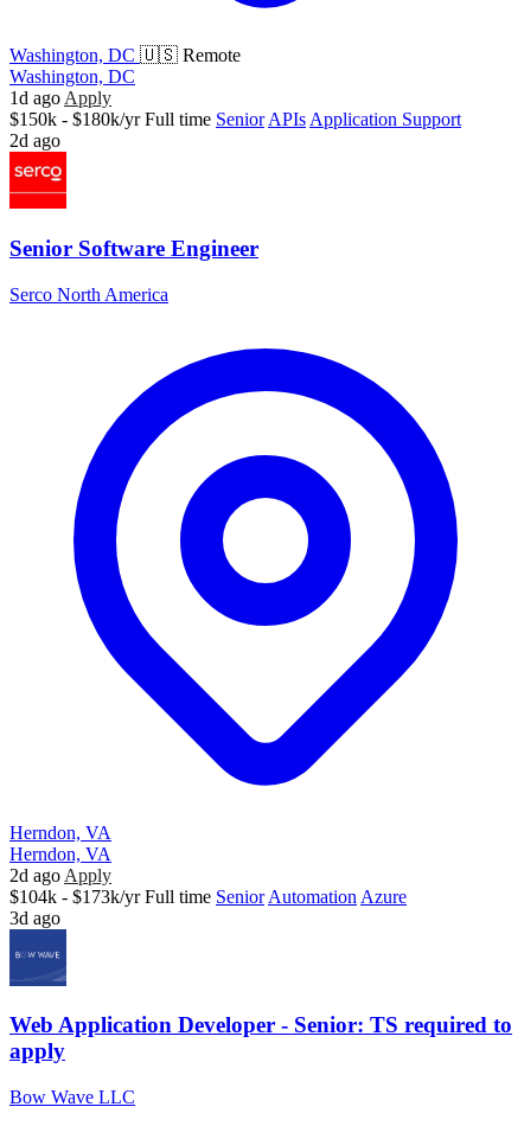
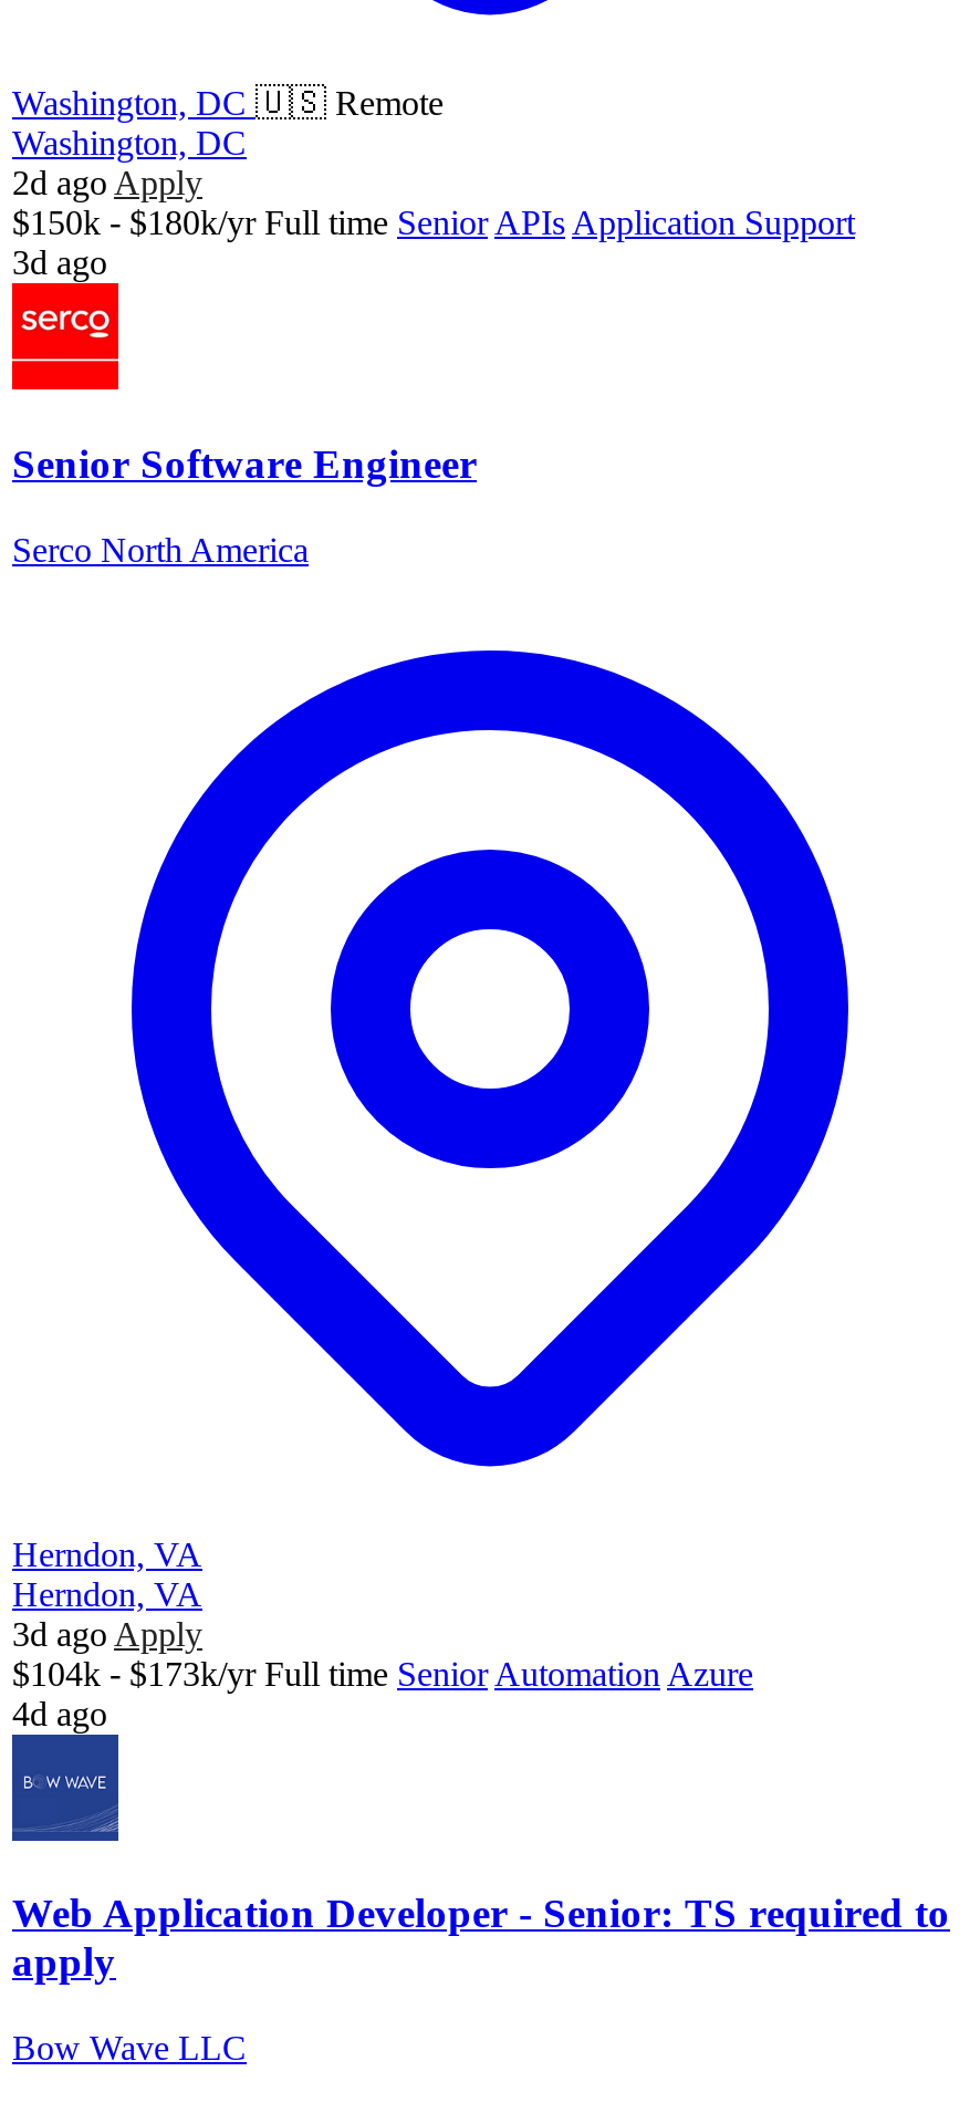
- 1d ago Apply
+ 2d ago Apply

- 2d ago
+ 3d ago

- 2d ago Apply
+ 3d ago Apply

- 3d ago
+ 4d ago
